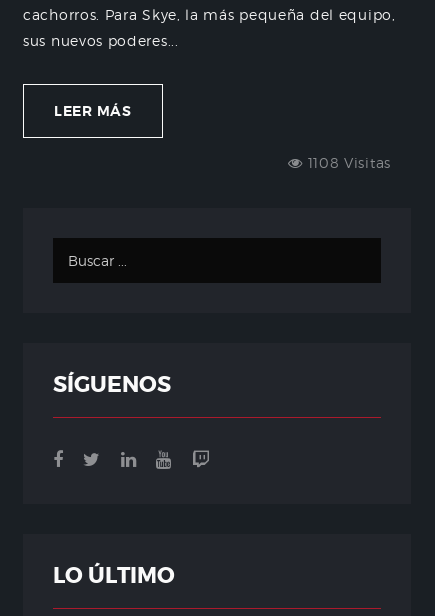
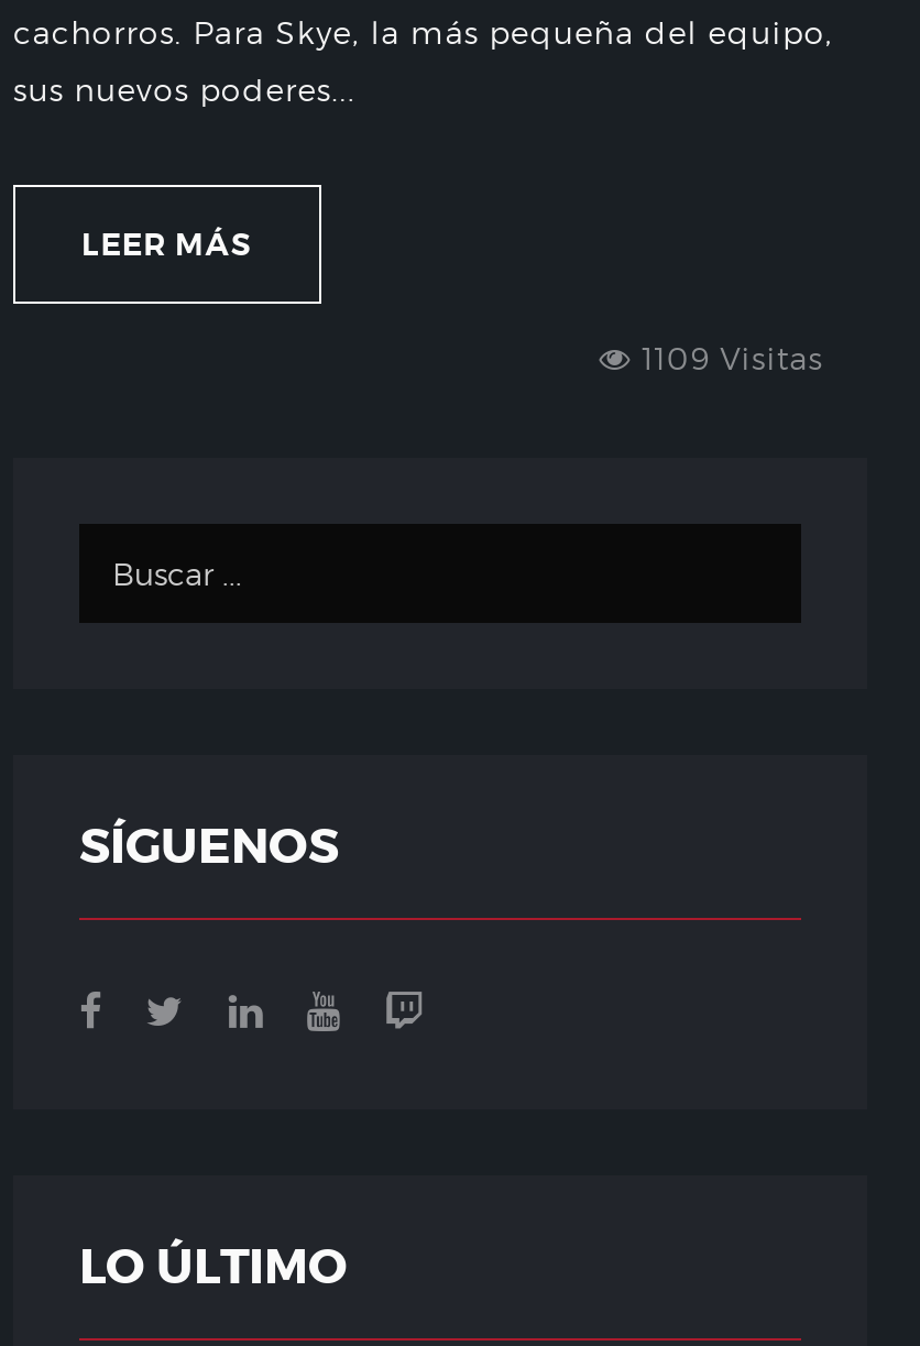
- 1108 Visitas
+ 1109 Visitas
